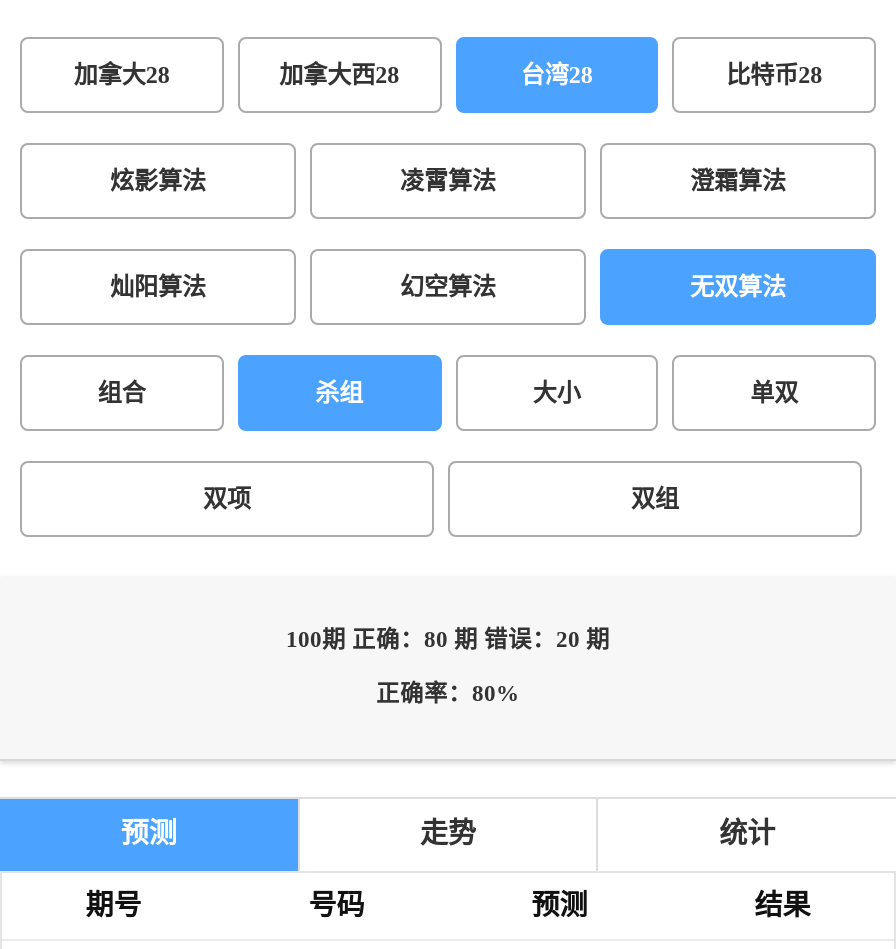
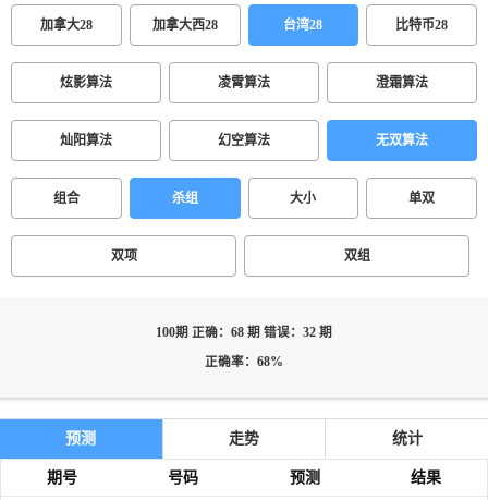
- 100期 正确：80 期 错误：20 期
+ 100期 正确：68 期 错误：32 期

- 正确率：80%
+ 正确率：68%
